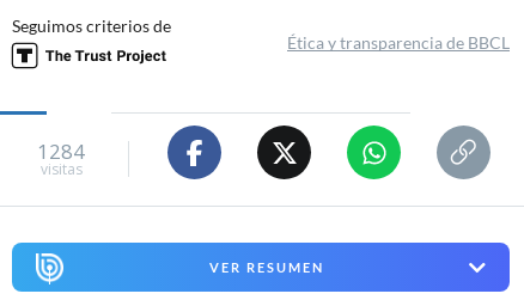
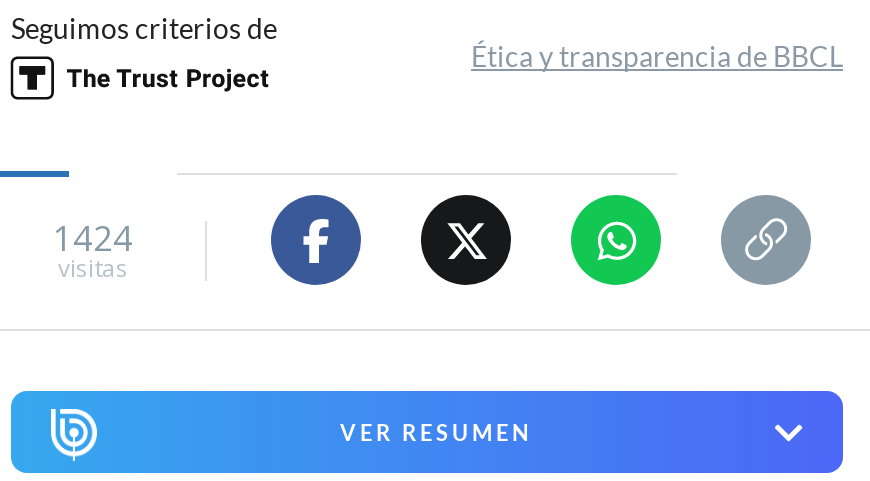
- 1284
+ 1424
